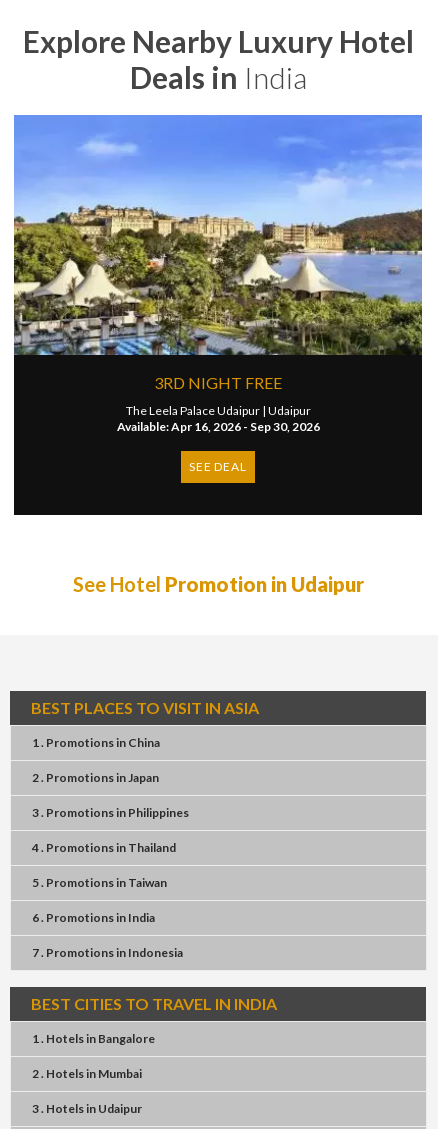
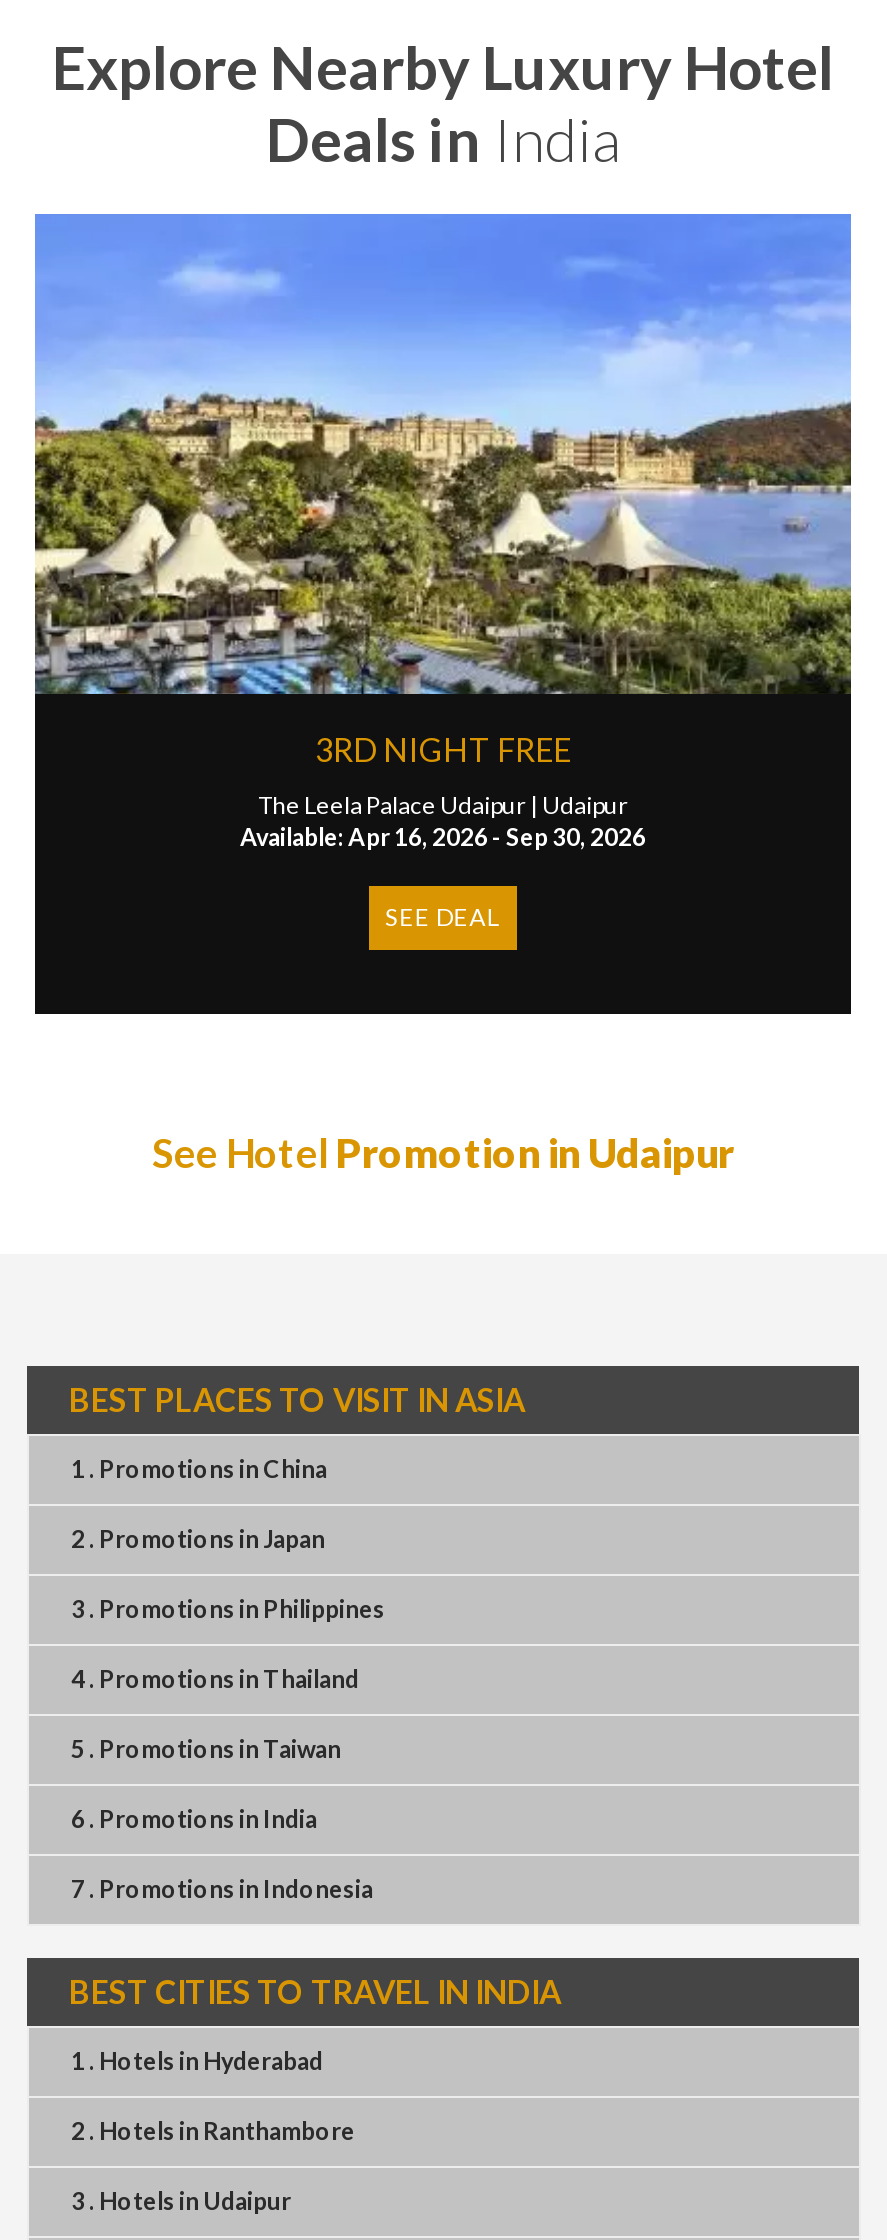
- 1 . Hotels in Bangalore
+ 1 . Hotels in Hyderabad

- 2 . Hotels in Mumbai
+ 2 . Hotels in Ranthambore
